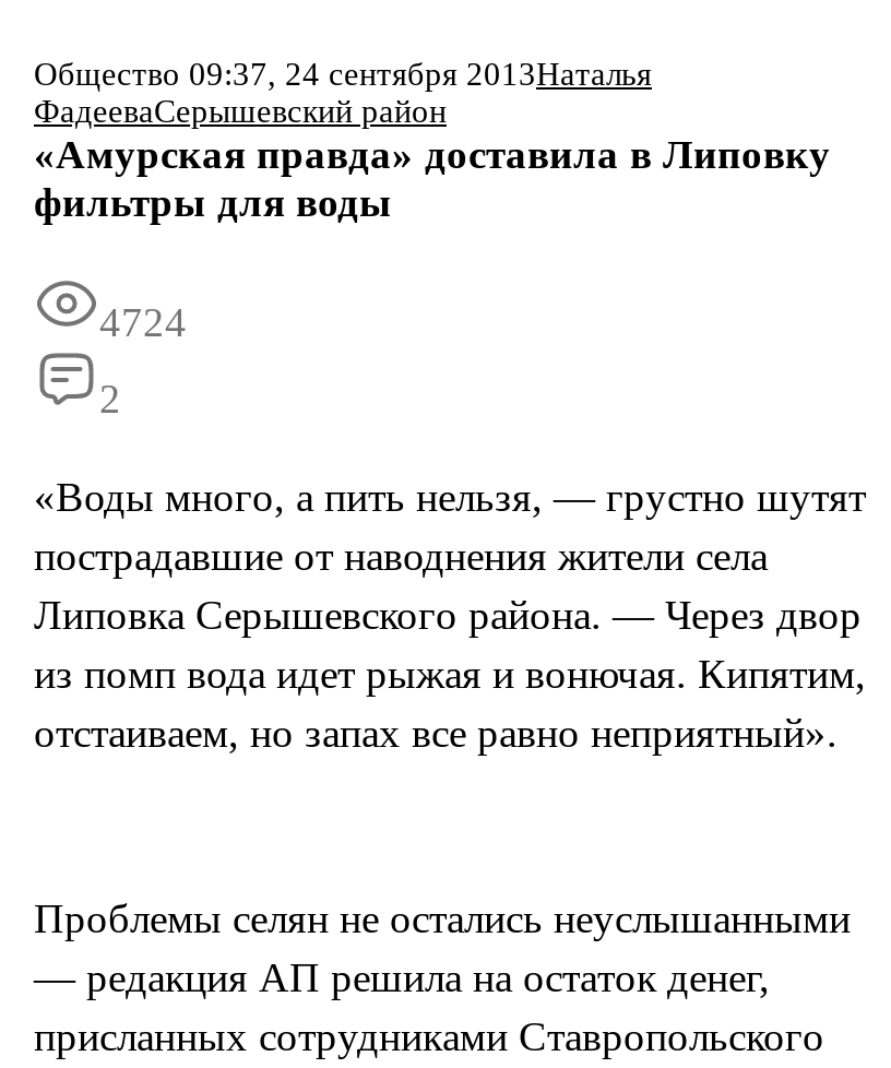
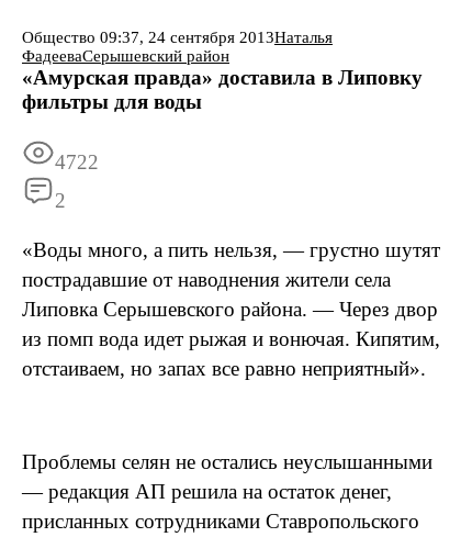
- 4724
+ 4722
